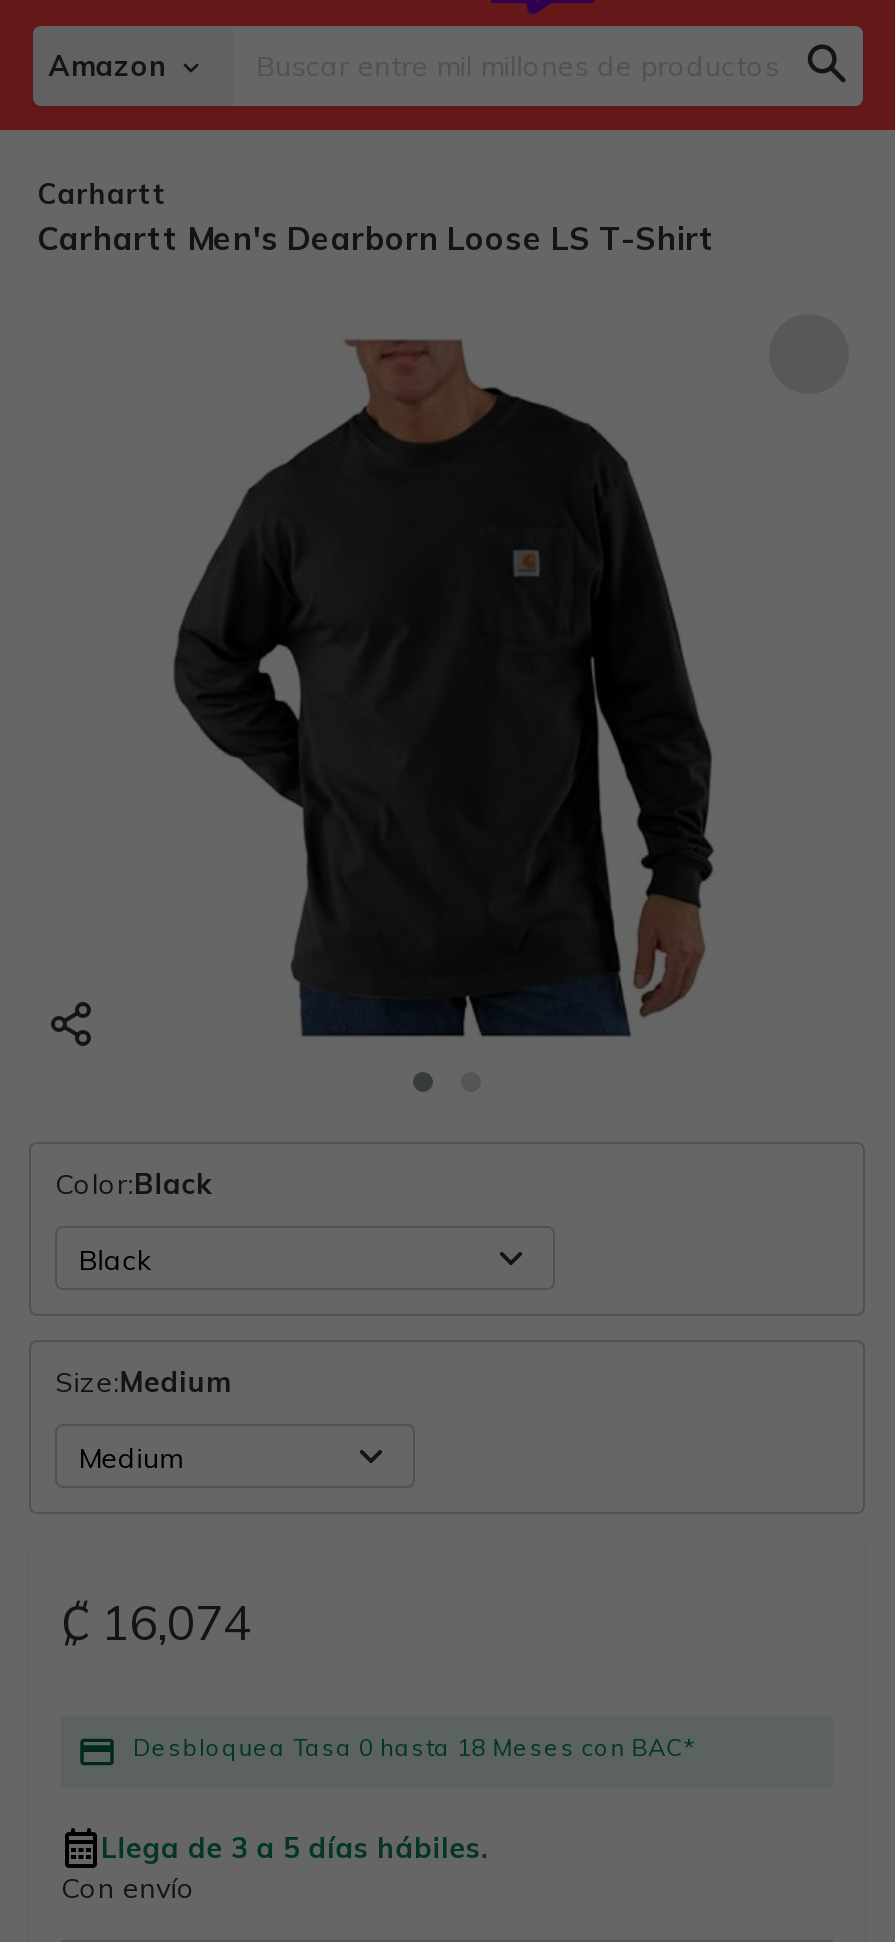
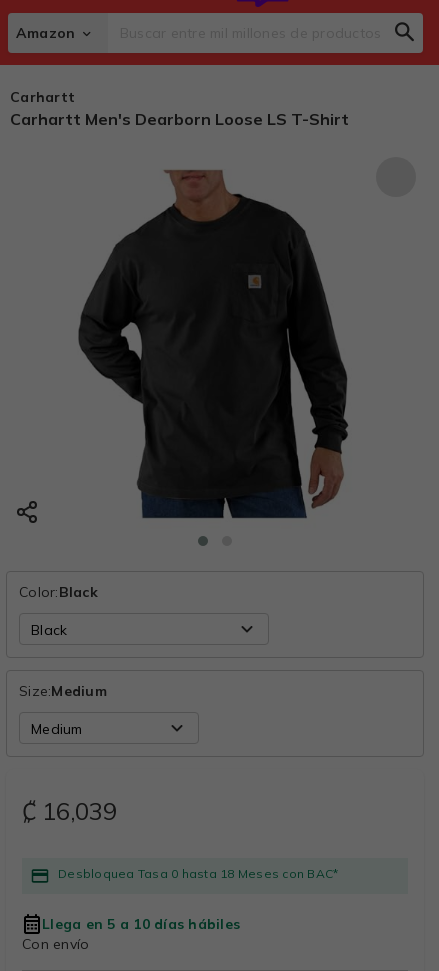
- ₡ 16,074
+ ₡ 16,039

- Llega de 3 a 5 días hábiles.
+ Llega en 5 a 10 días hábiles
